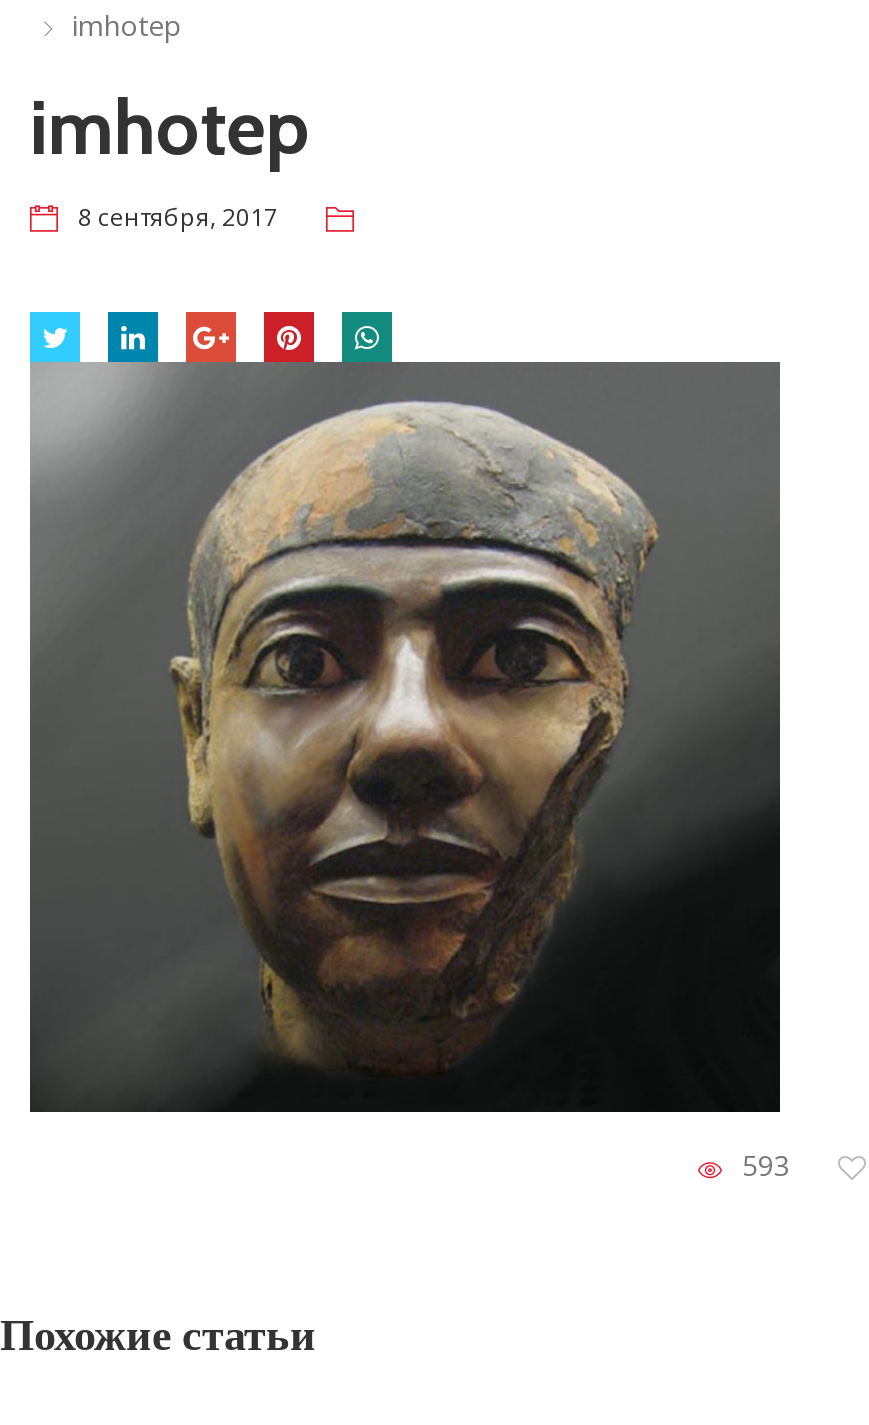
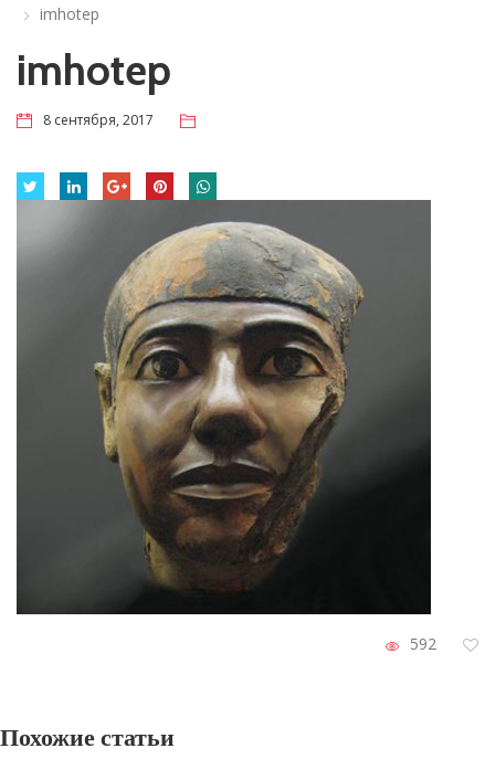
- 593
+ 592
